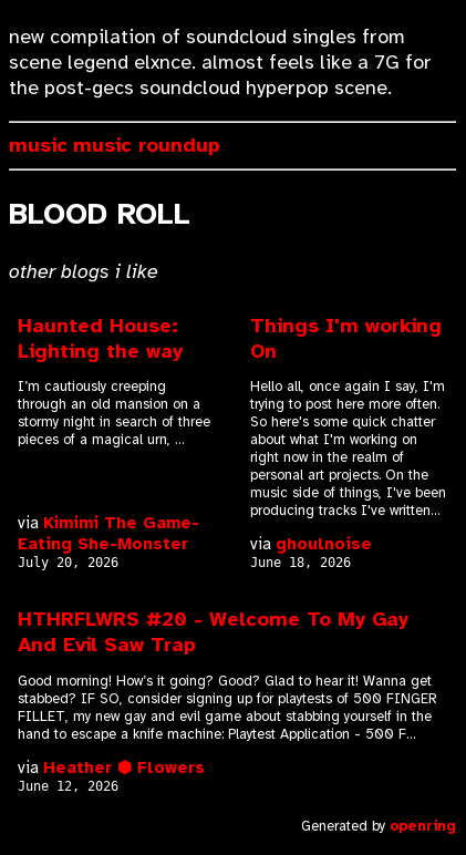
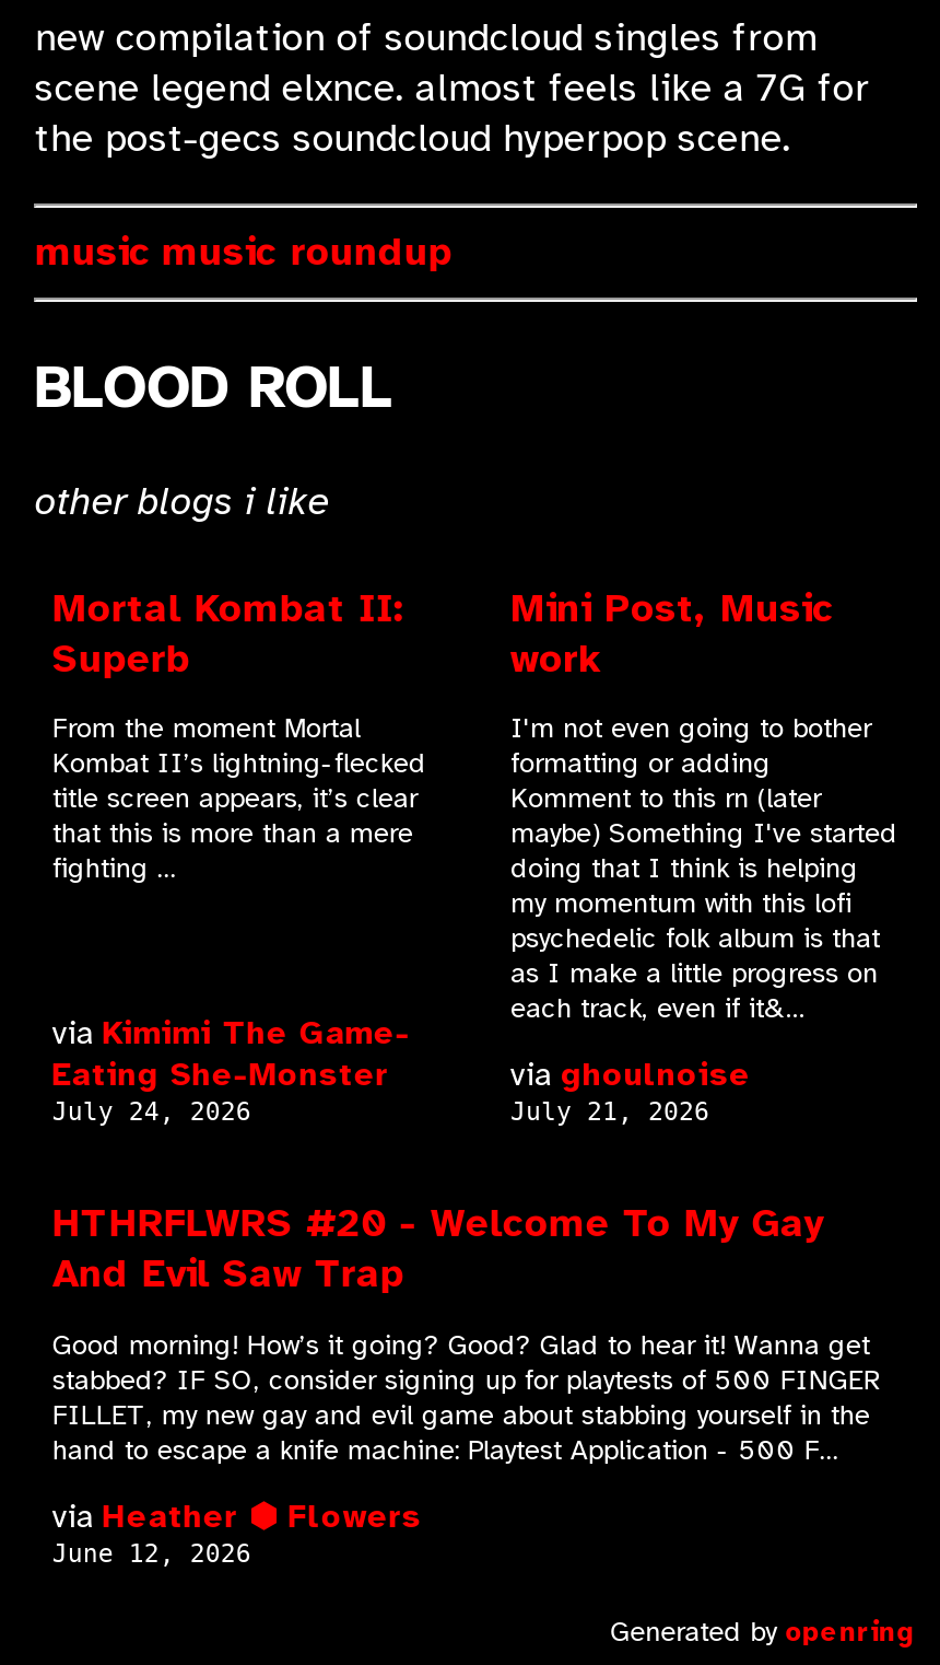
- Haunted House:
- Lighting the way
+ Mortal Kombat II:
+ Superb

- Things I'm working
- On
+ Mini Post, Music
+ work

- I’m cautiously creeping
- through an old mansion on a
- stormy night in search of three
- pieces of a magical urn, …
+ From the moment Mortal
+ Kombat II’s lightning-flecked
+ title screen appears, it’s clear
+ that this is more than a mere
+ fighting …

- Hello all, once again I say, I'm
- trying to post here more often.
- So here's some quick chatter
- about what I'm working on
- right now in the realm of
- personal art projects. On the
- music side of things, I've been
- producing tracks I've written…
+ I'm not even going to bother
+ formatting or adding
+ Komment to this rn (later
+ maybe) Something I've started
+ doing that I think is helping
+ my momentum with this lofi
+ psychedelic folk album is that
+ as I make a little progress on
+ each track, even if it&…

- July 20, 2026
+ July 24, 2026

- June 18, 2026
+ July 21, 2026
